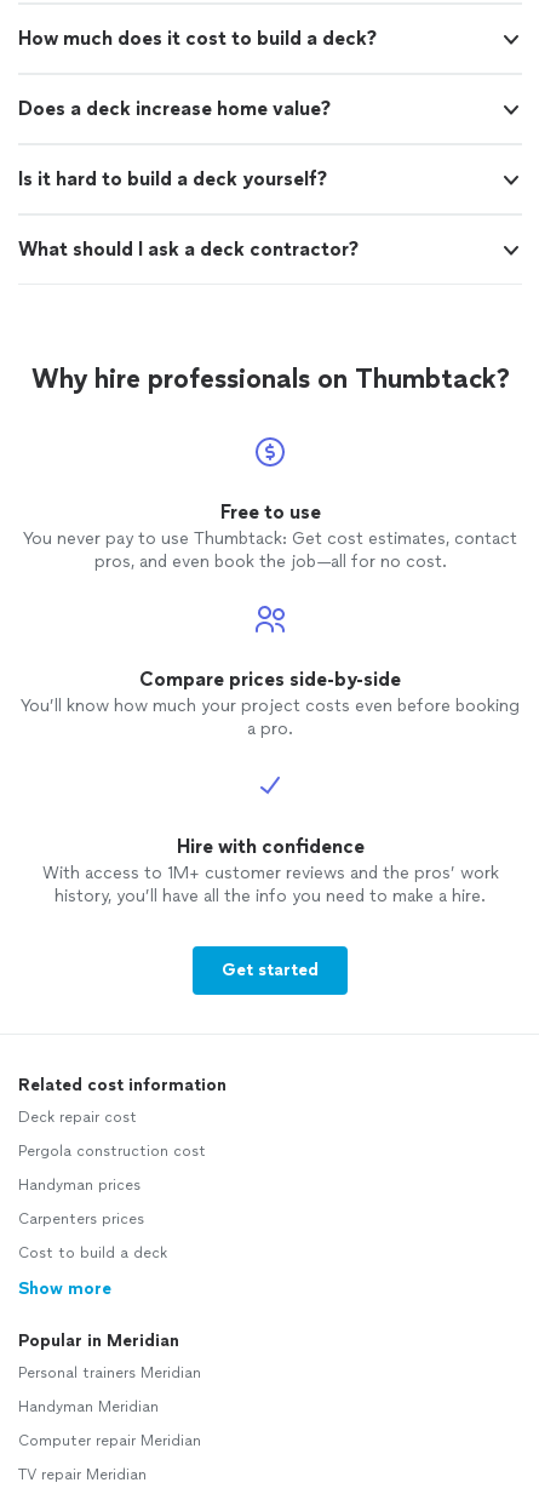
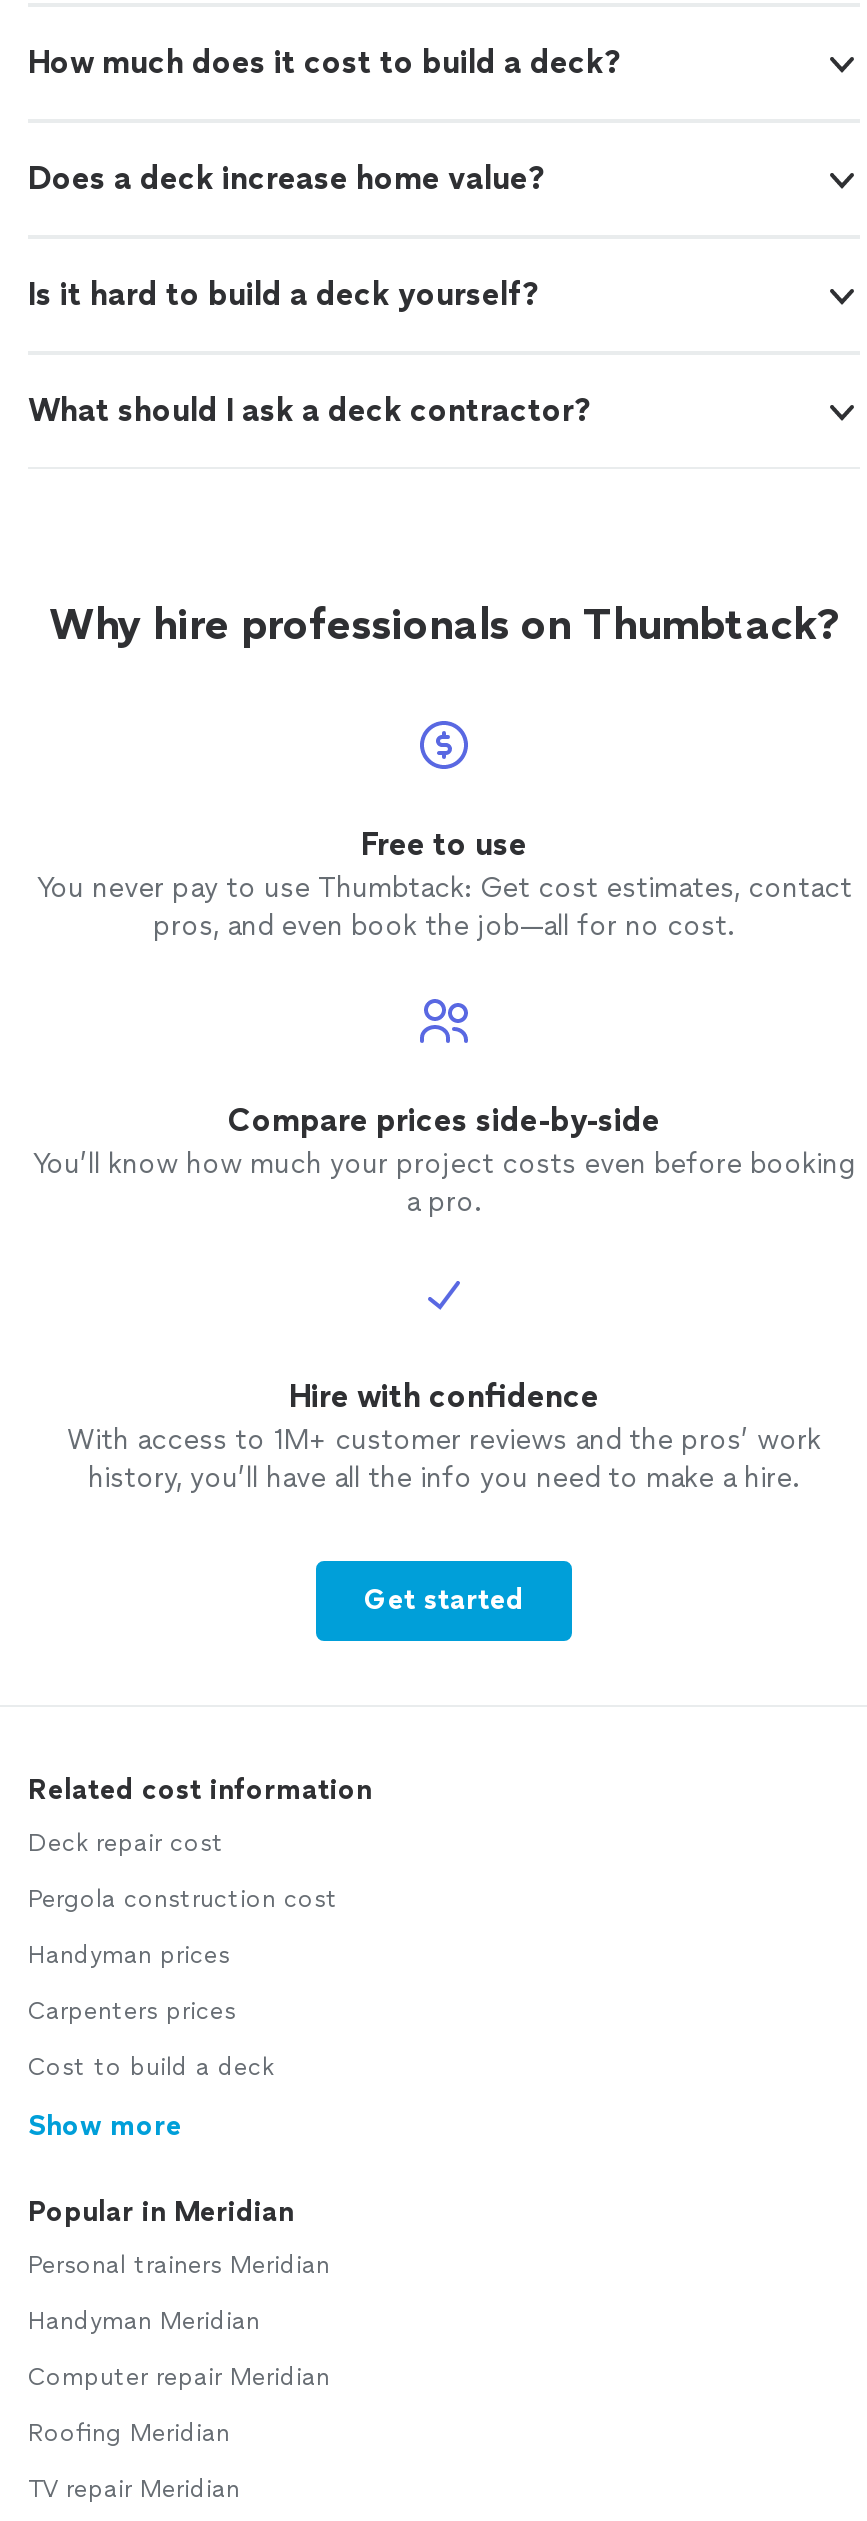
+ Roofing Meridian
